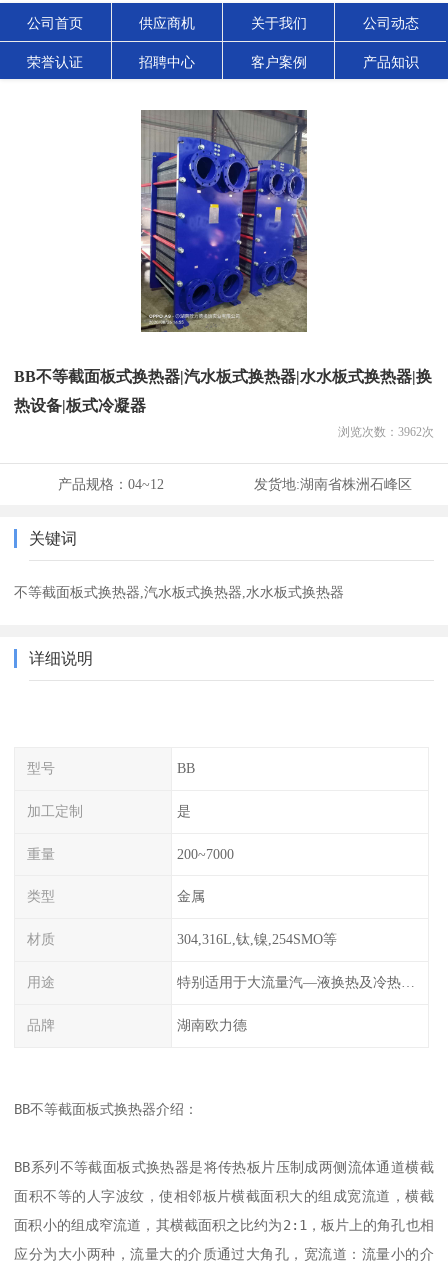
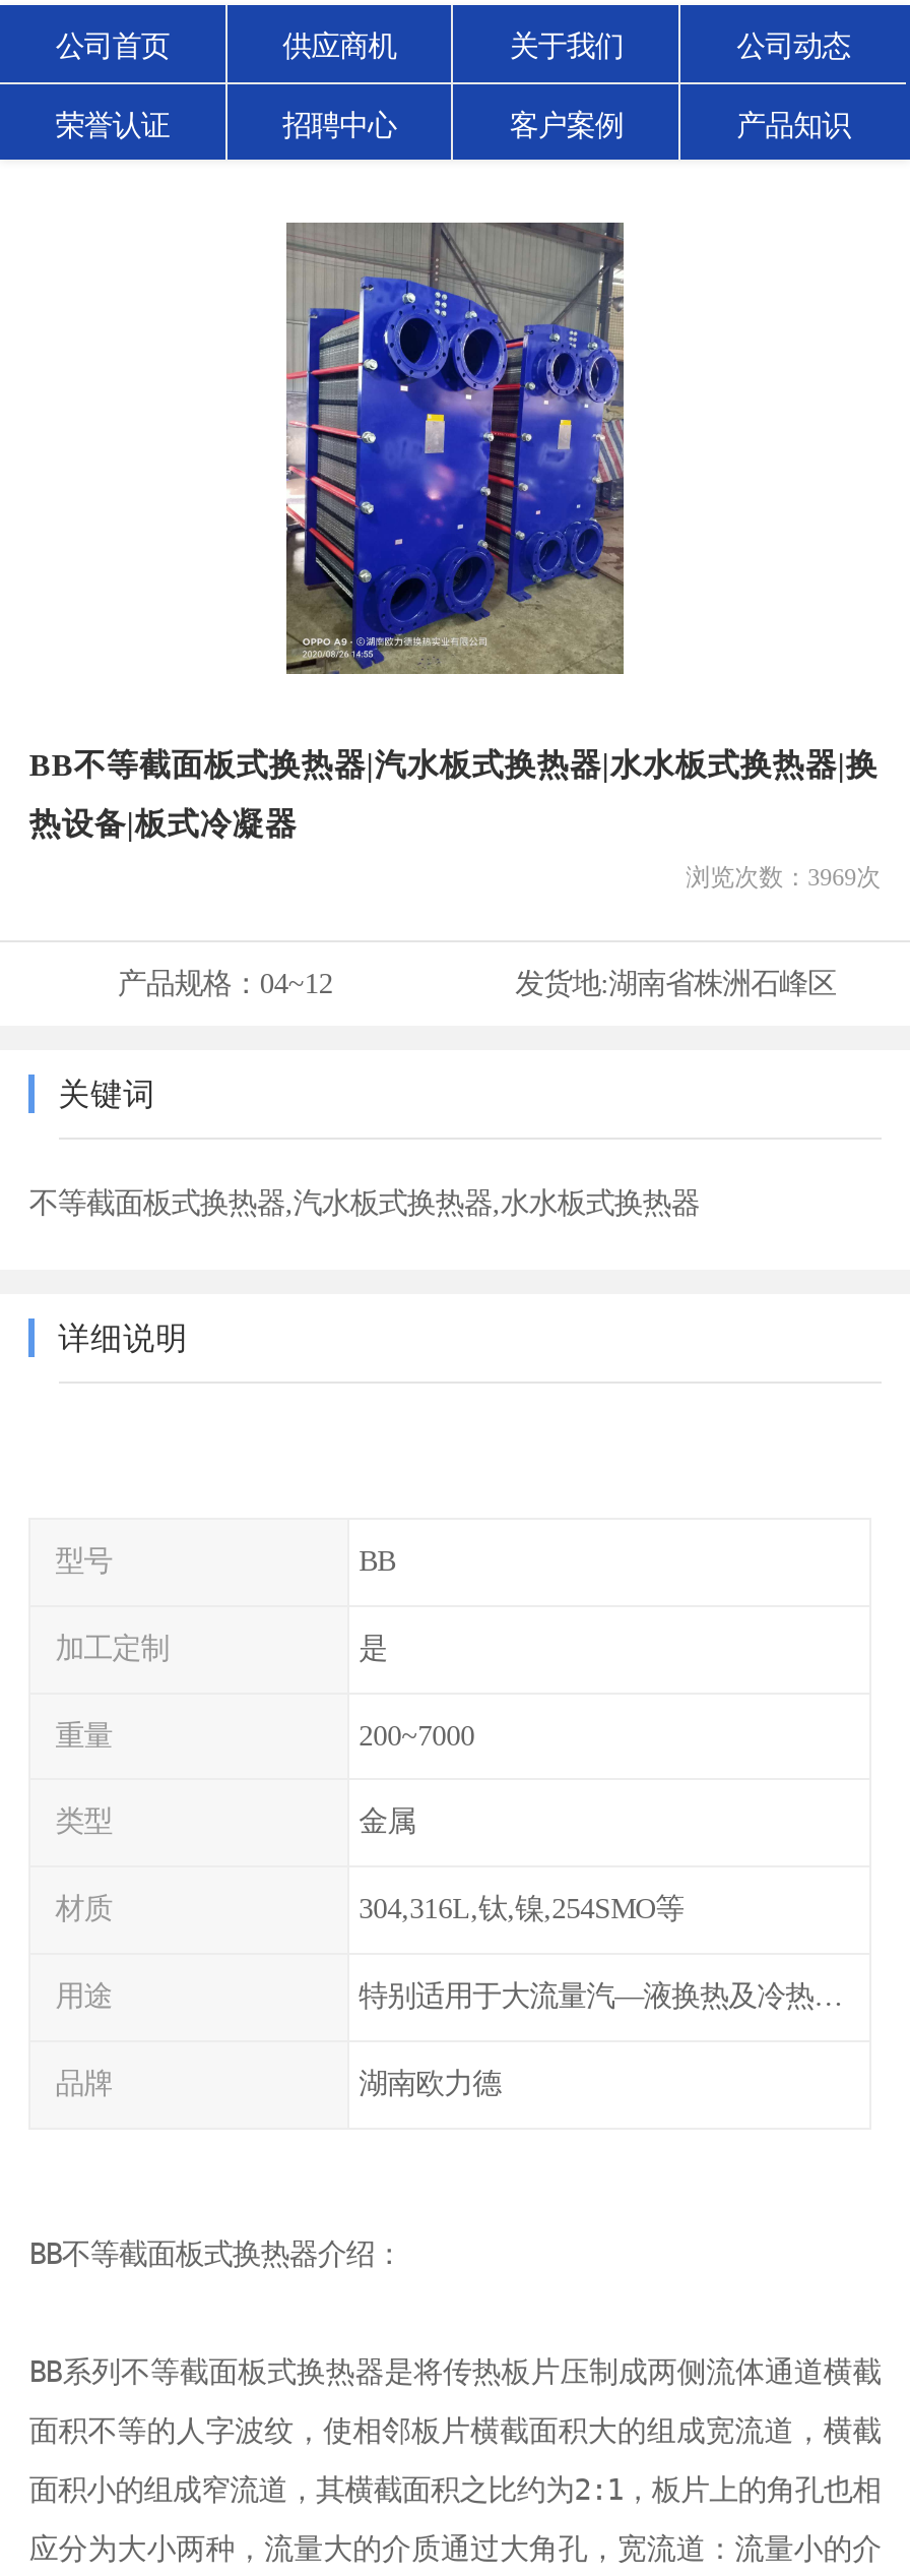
- 浏览次数：3962次
+ 浏览次数：3969次
